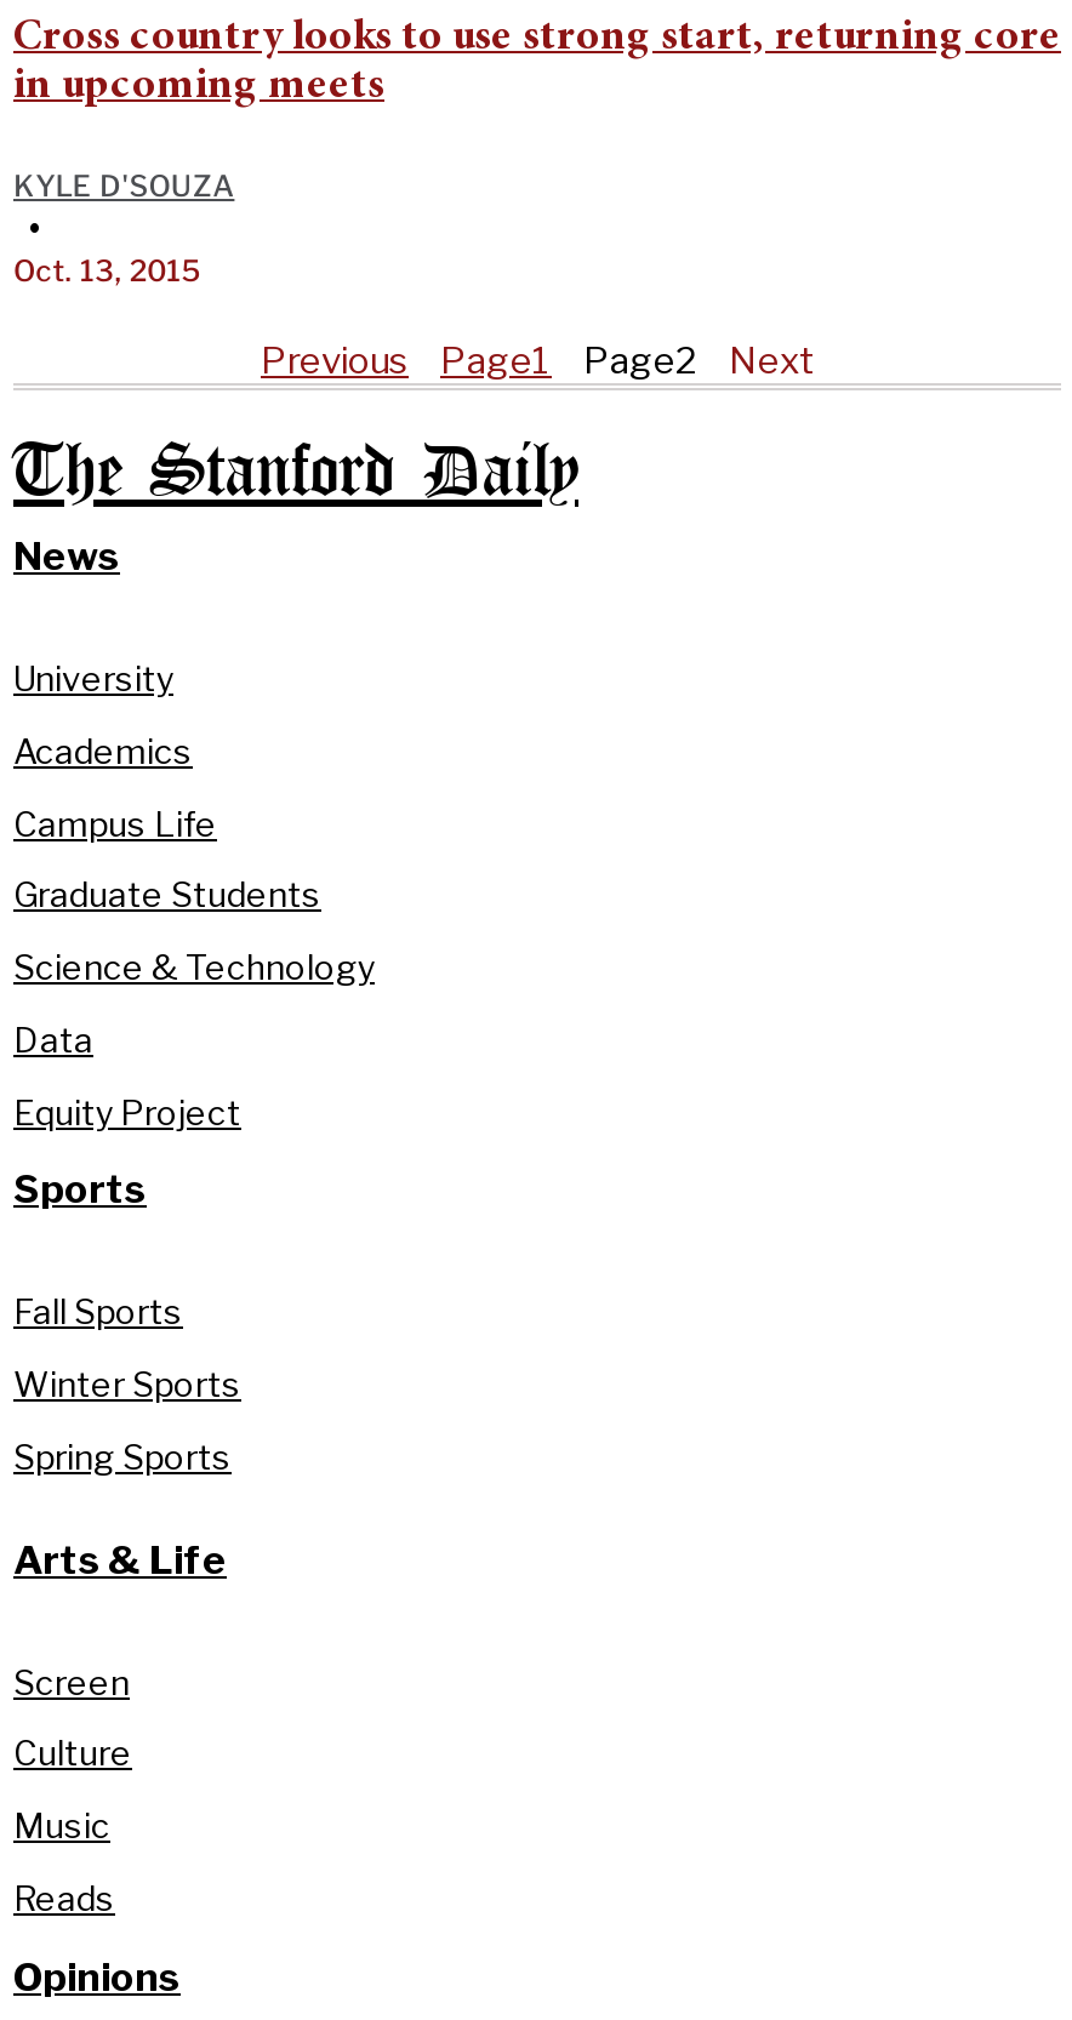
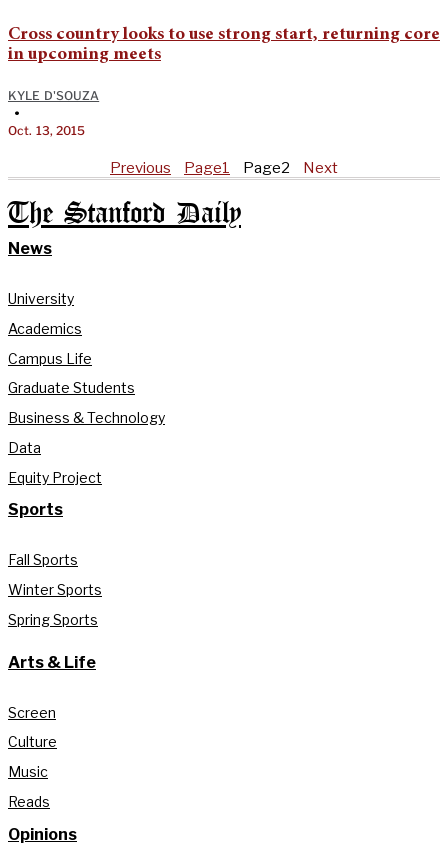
- Science & Technology
+ Business & Technology
